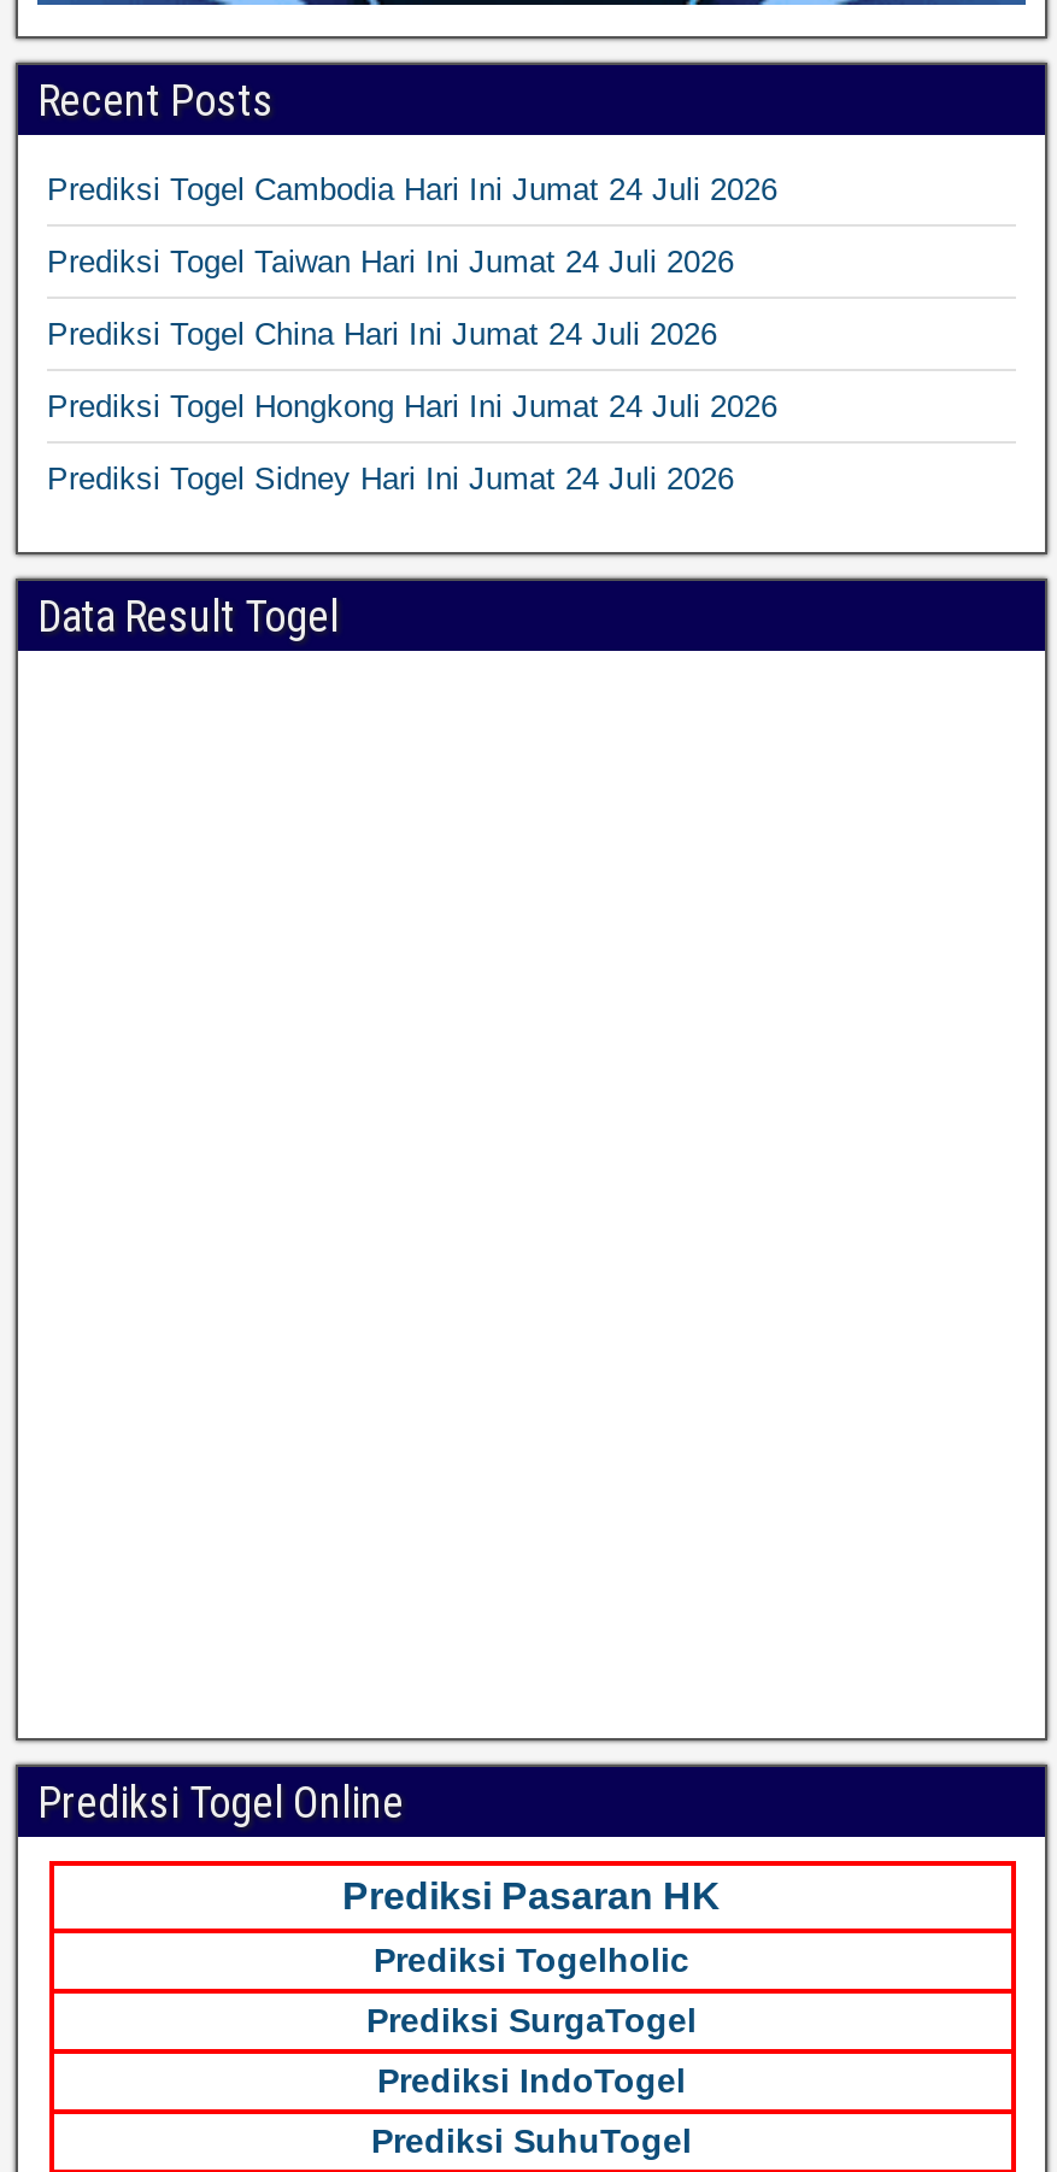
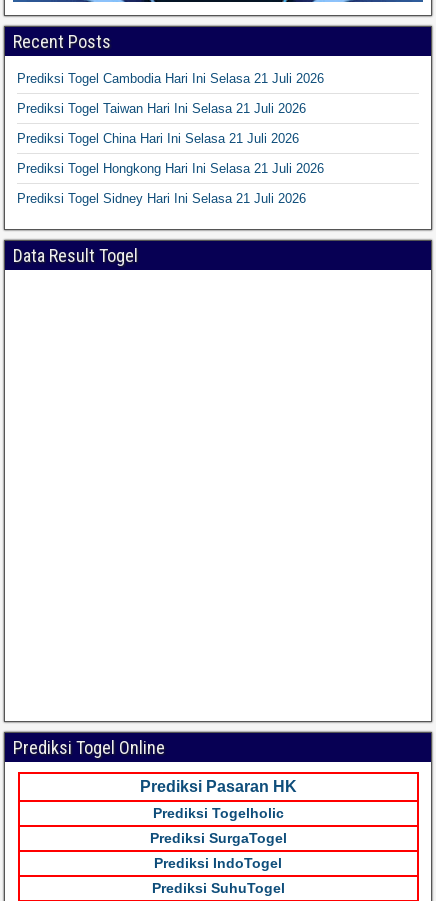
- Prediksi Togel Cambodia Hari Ini Jumat 24 Juli 2026
+ Prediksi Togel Cambodia Hari Ini Selasa 21 Juli 2026

- Prediksi Togel Taiwan Hari Ini Jumat 24 Juli 2026
+ Prediksi Togel Taiwan Hari Ini Selasa 21 Juli 2026

- Prediksi Togel China Hari Ini Jumat 24 Juli 2026
+ Prediksi Togel China Hari Ini Selasa 21 Juli 2026

- Prediksi Togel Hongkong Hari Ini Jumat 24 Juli 2026
+ Prediksi Togel Hongkong Hari Ini Selasa 21 Juli 2026

- Prediksi Togel Sidney Hari Ini Jumat 24 Juli 2026
+ Prediksi Togel Sidney Hari Ini Selasa 21 Juli 2026
